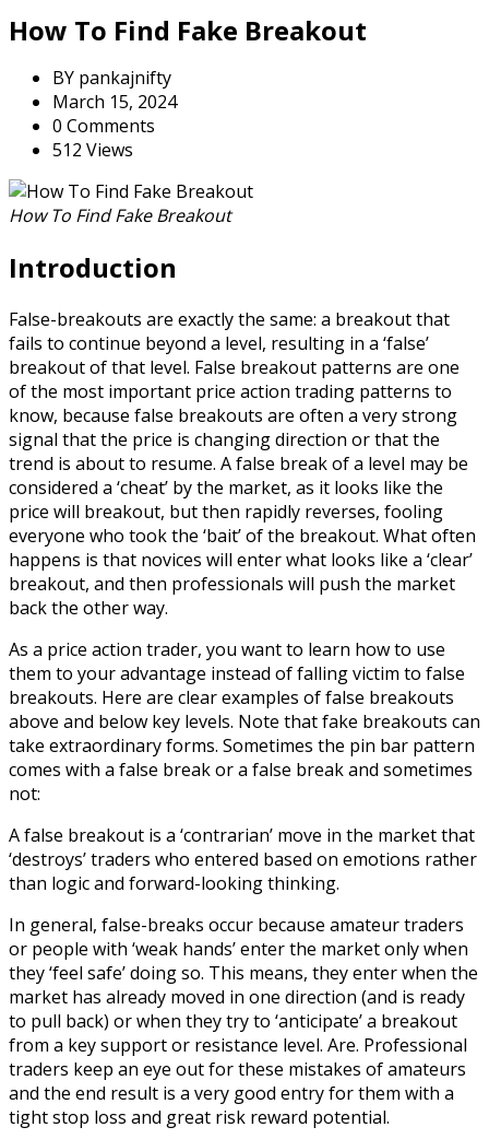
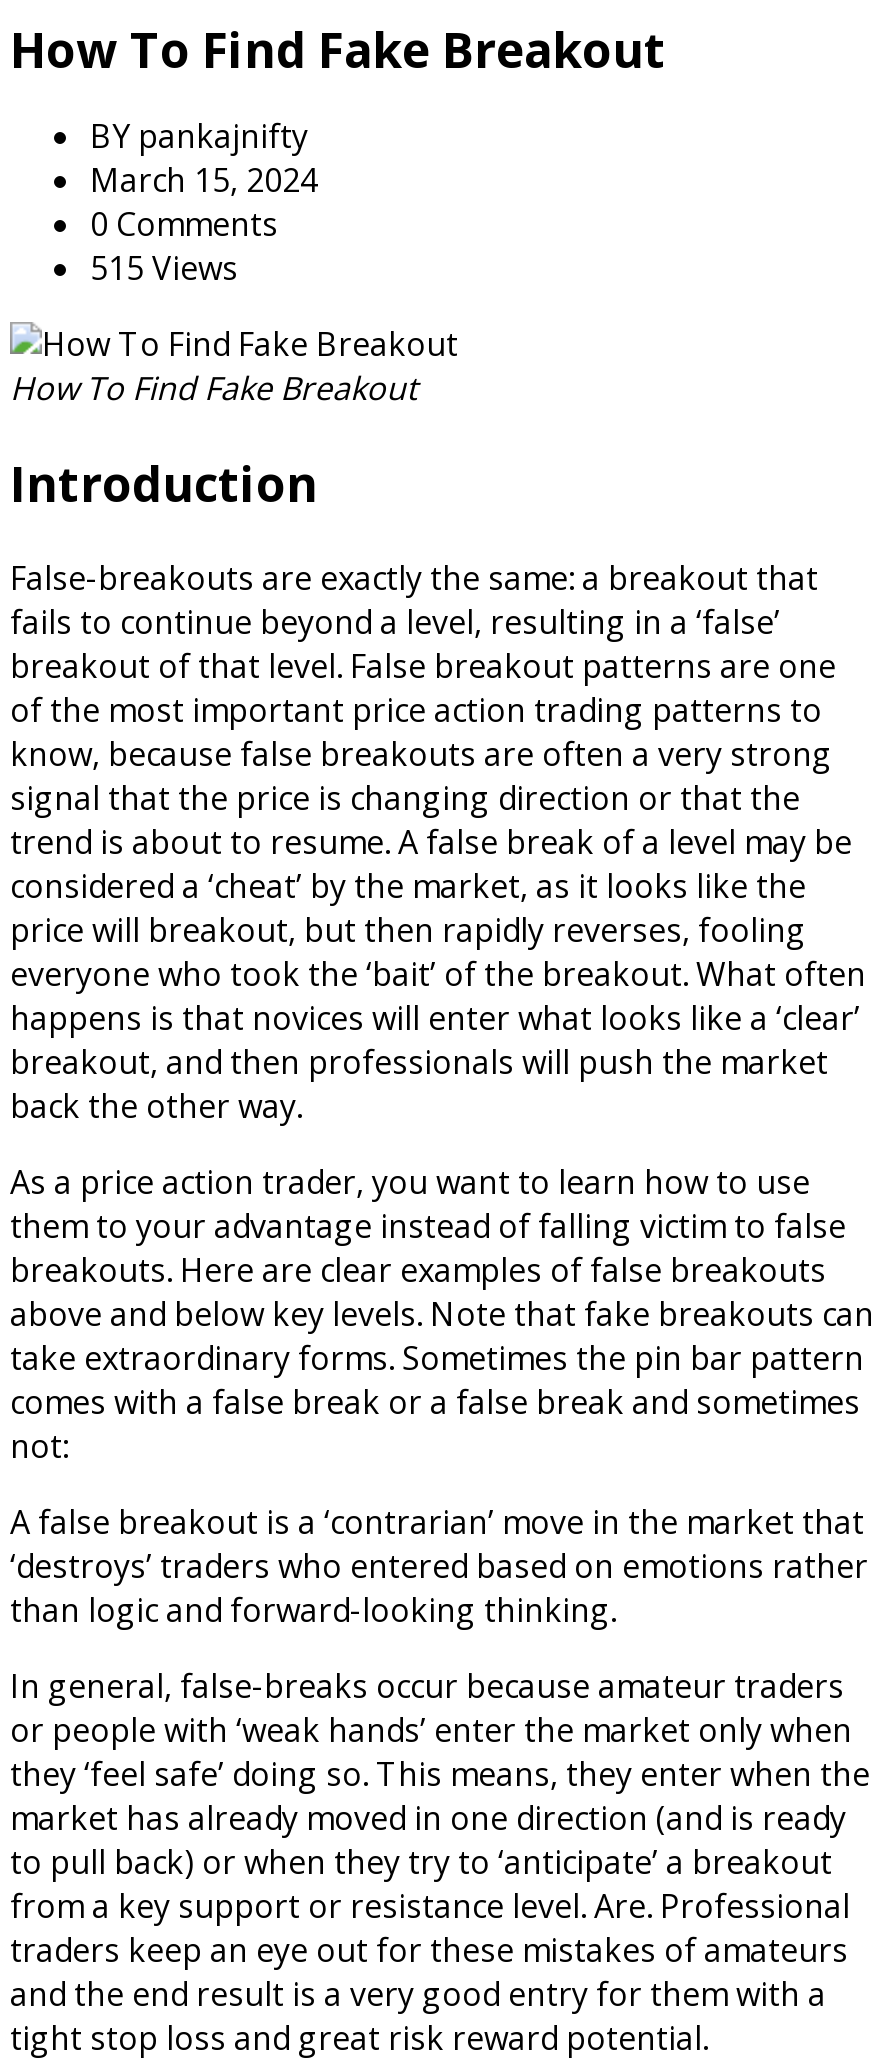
- 512 Views
+ 515 Views
